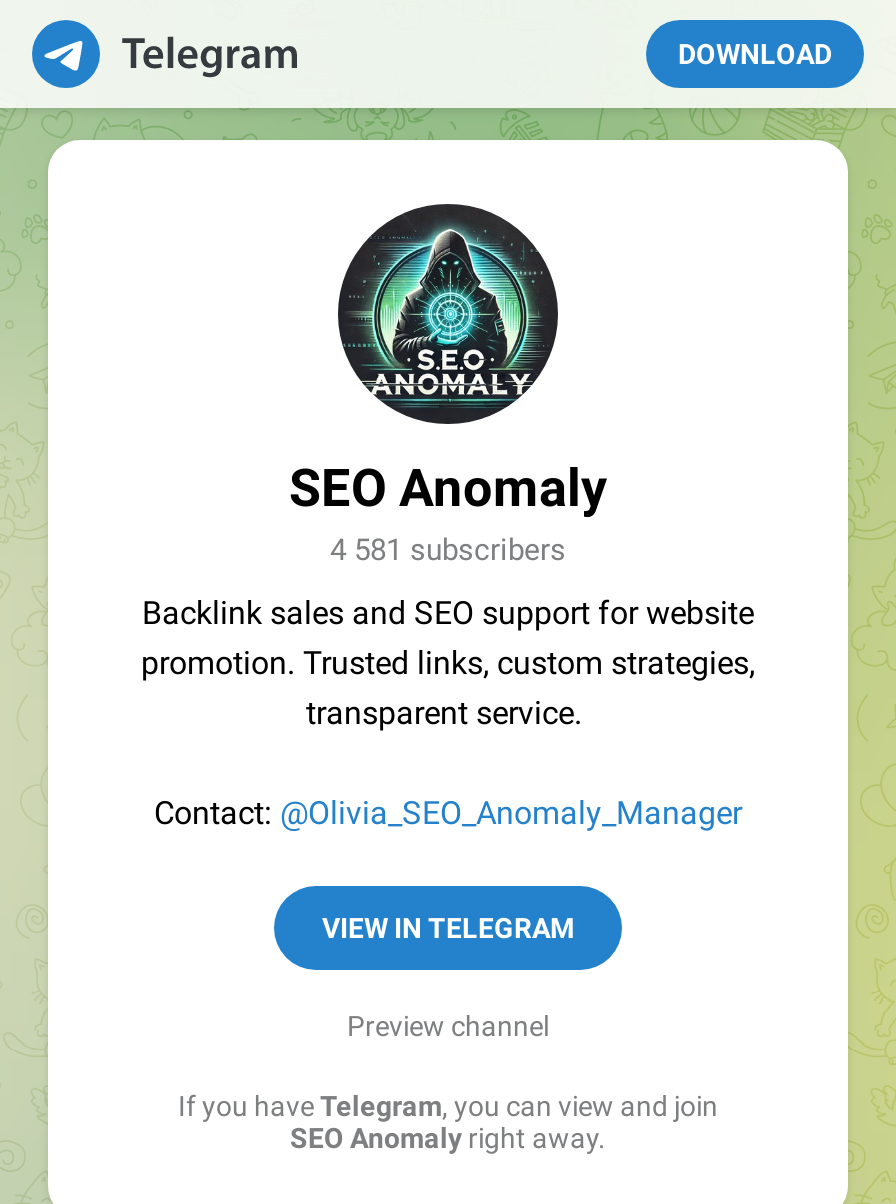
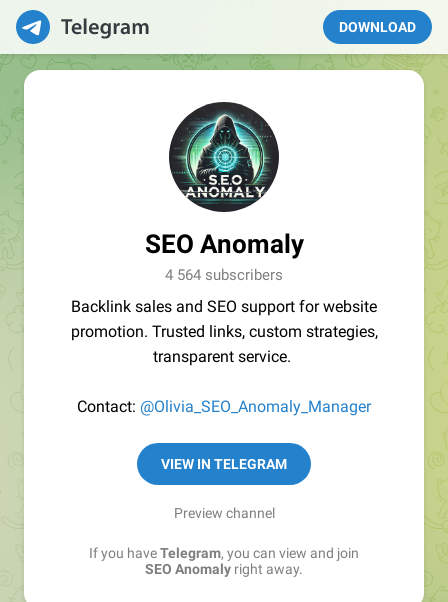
- 4 581 subscribers
+ 4 564 subscribers
